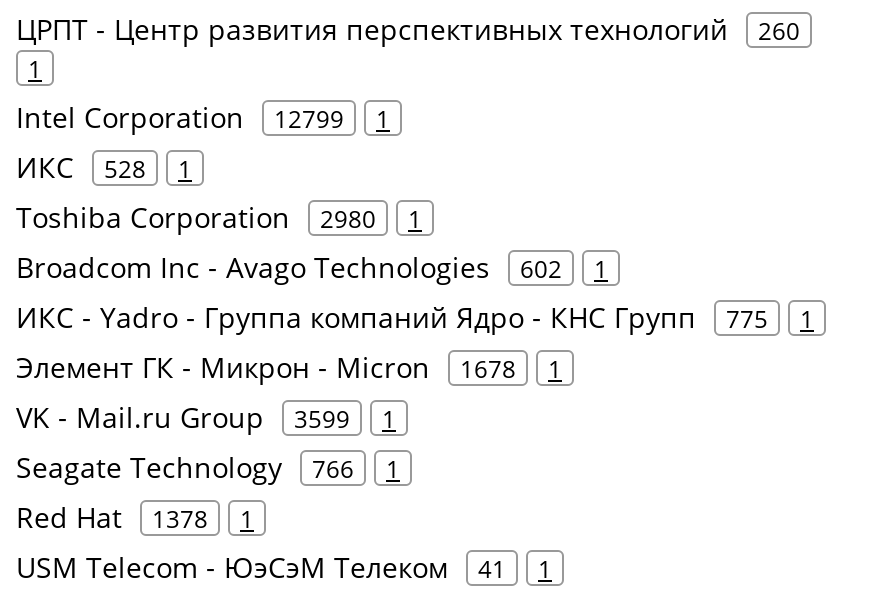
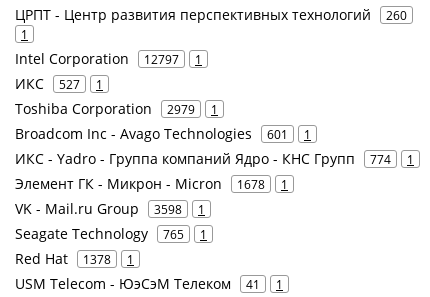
- Intel Corporation 12799 1
+ Intel Corporation 12797 1

- ИКС 528 1
+ ИКС 527 1

- Toshiba Corporation 2980 1
+ Toshiba Corporation 2979 1

- Broadcom Inc - Avago Technologies 602 1
+ Broadcom Inc - Avago Technologies 601 1

- ИКС - Yadro - Группа компаний Ядро - КНС Групп 775 1
+ ИКС - Yadro - Группа компаний Ядро - КНС Групп 774 1

- VK - Mail.ru Group 3599 1
+ VK - Mail.ru Group 3598 1

- Seagate Technology 766 1
+ Seagate Technology 765 1
